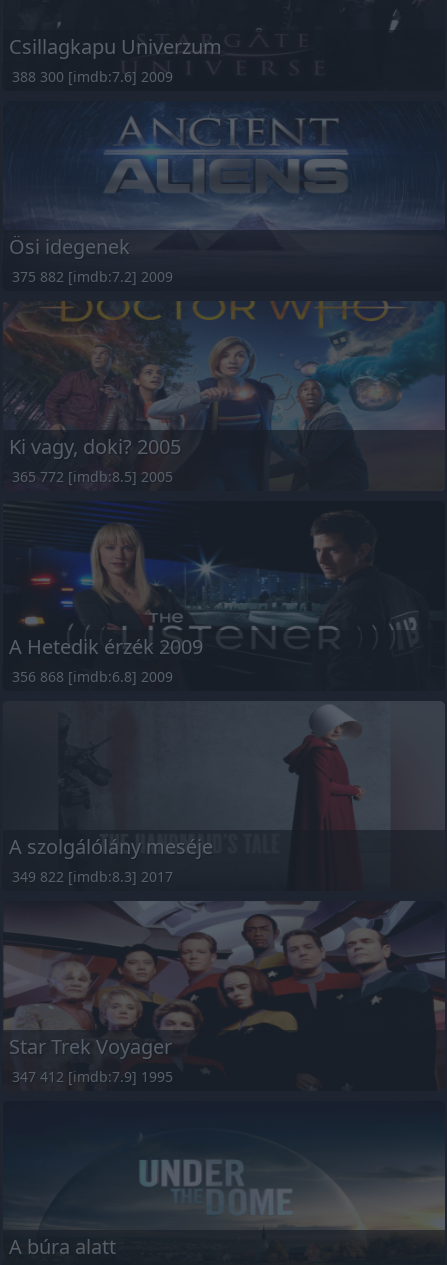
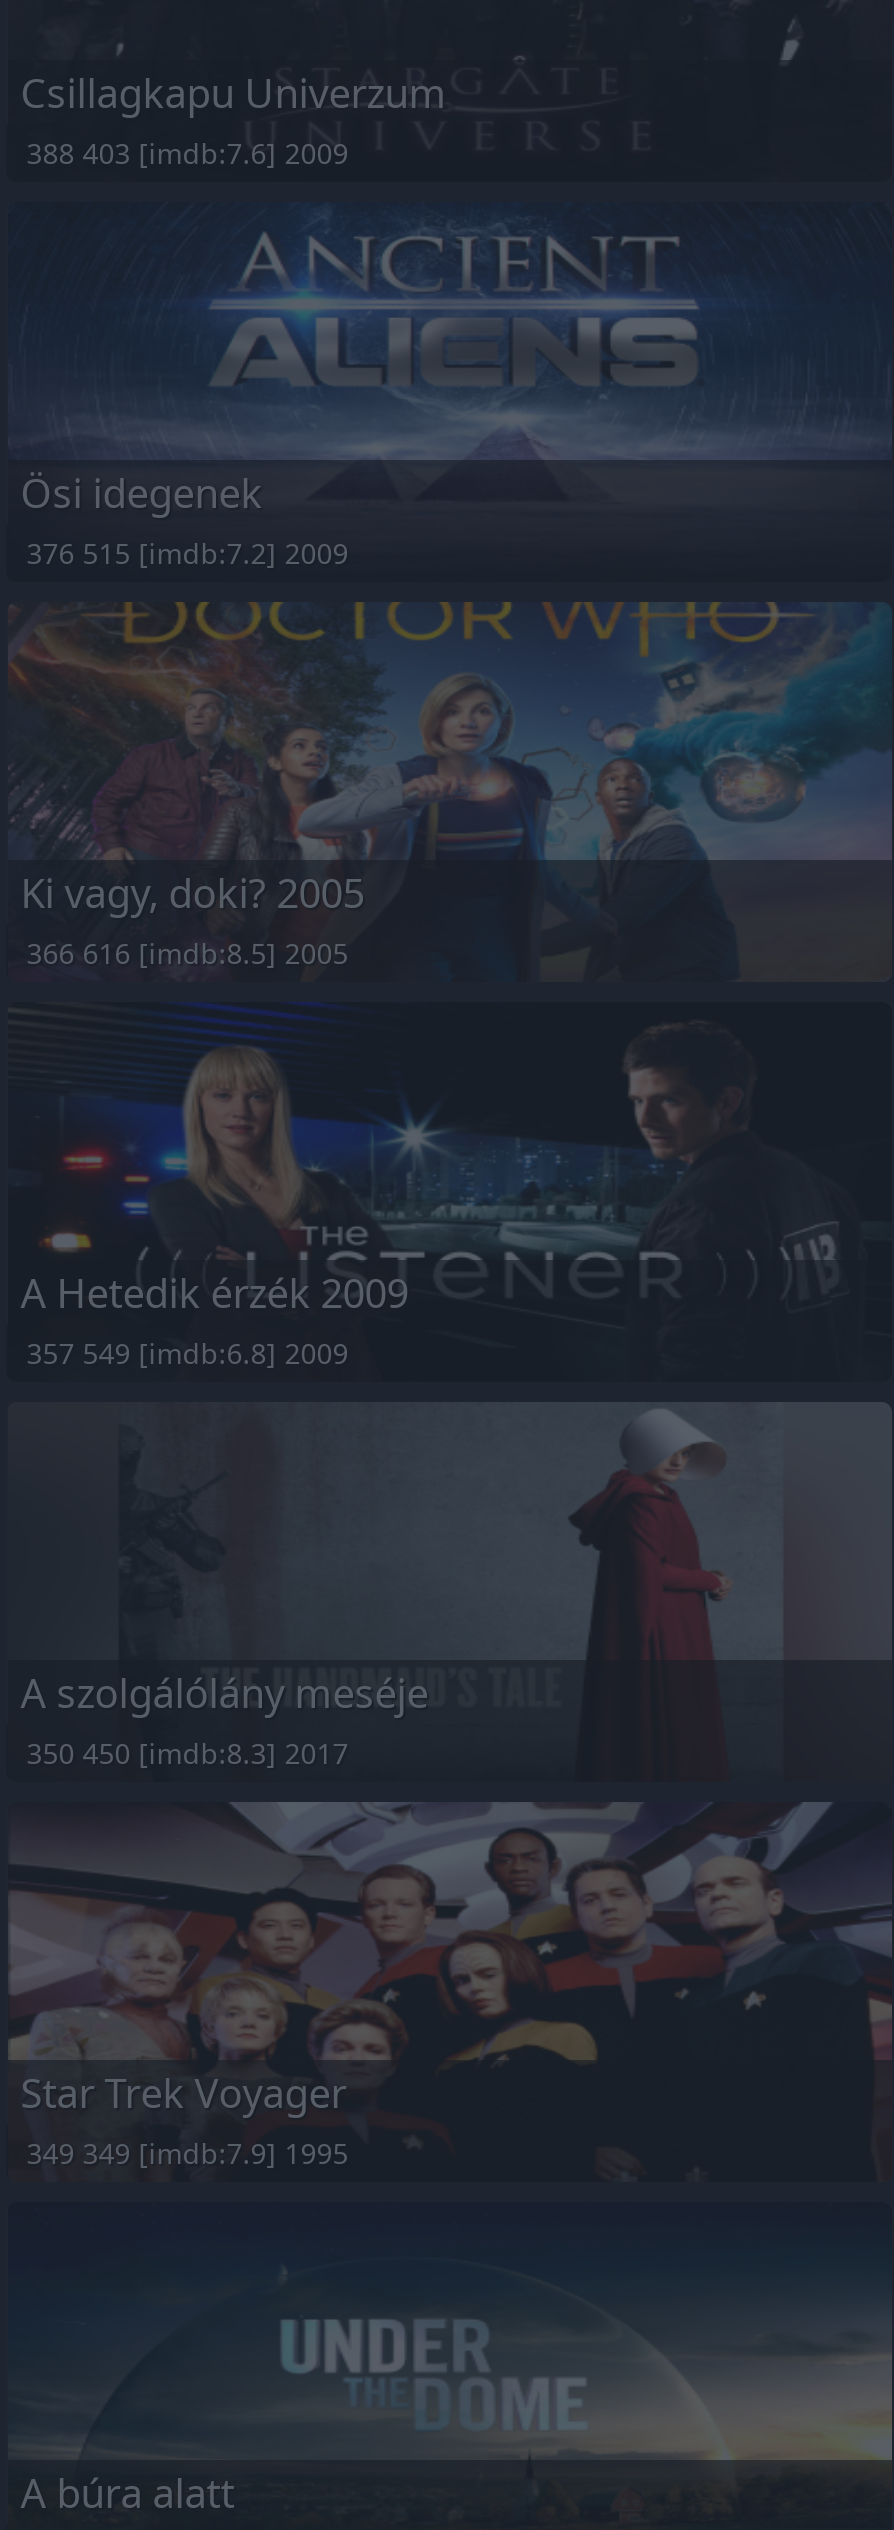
- 388 300 [imdb:7.6] 2009
+ 388 403 [imdb:7.6] 2009

- 375 882 [imdb:7.2] 2009
+ 376 515 [imdb:7.2] 2009

- 365 772 [imdb:8.5] 2005
+ 366 616 [imdb:8.5] 2005

- 356 868 [imdb:6.8] 2009
+ 357 549 [imdb:6.8] 2009

- 349 822 [imdb:8.3] 2017
+ 350 450 [imdb:8.3] 2017

- 347 412 [imdb:7.9] 1995
+ 349 349 [imdb:7.9] 1995
